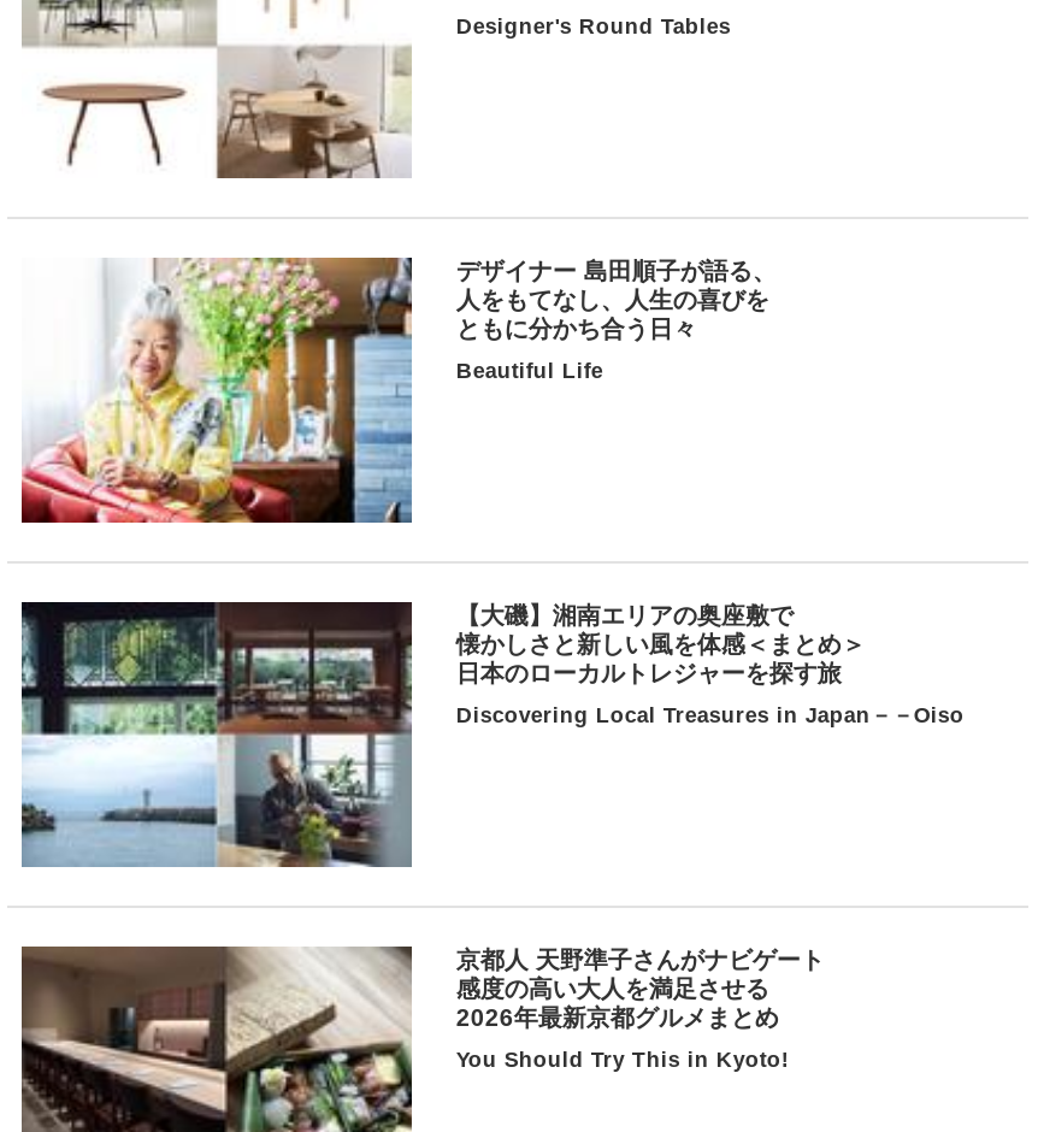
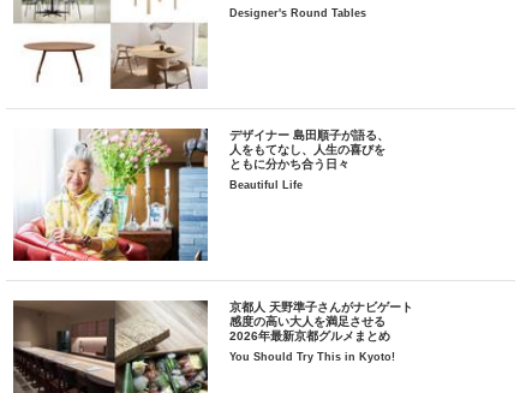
- [image]
- 【大磯】湘南エリアの奥座敷で
- 懐かしさと新しい風を体感＜まとめ＞
- 日本のローカルトレジャーを探す旅
- Discovering Local Treasures in Japan－－Oiso
